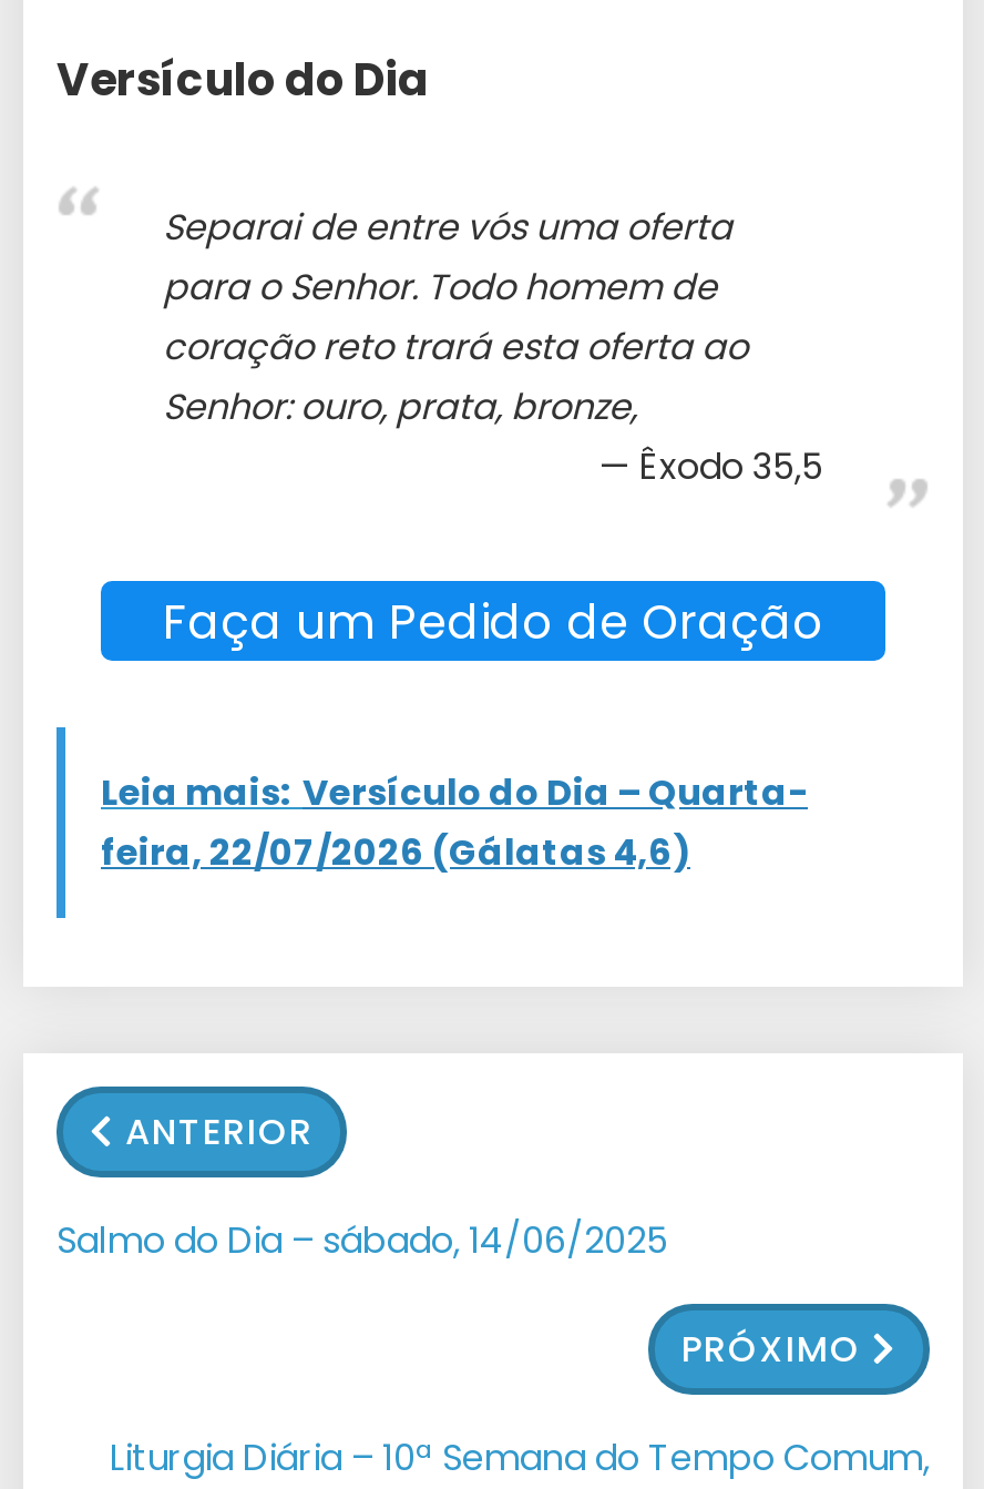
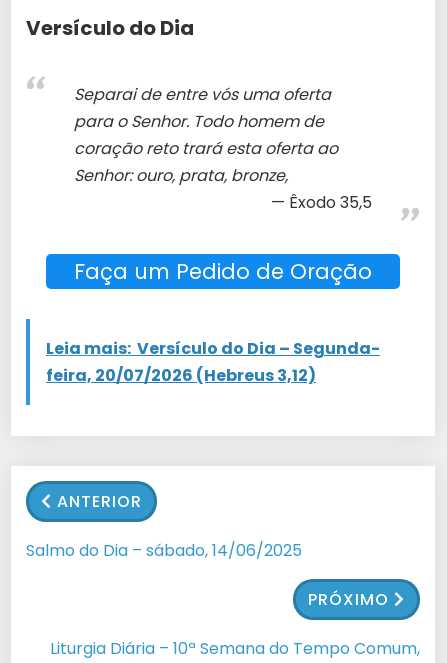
- Leia mais: Versículo do Dia – Quarta-
+ Leia mais: Versículo do Dia – Segunda-

- feira, 22/07/2026 (Gálatas 4,6)
+ feira, 20/07/2026 (Hebreus 3,12)
